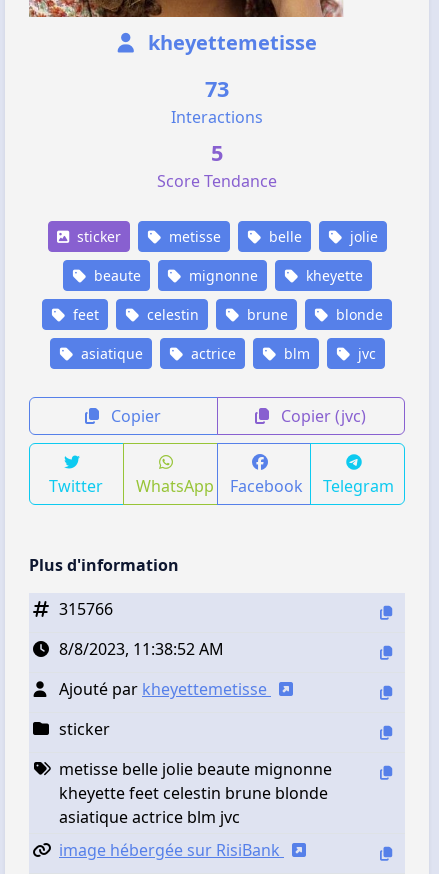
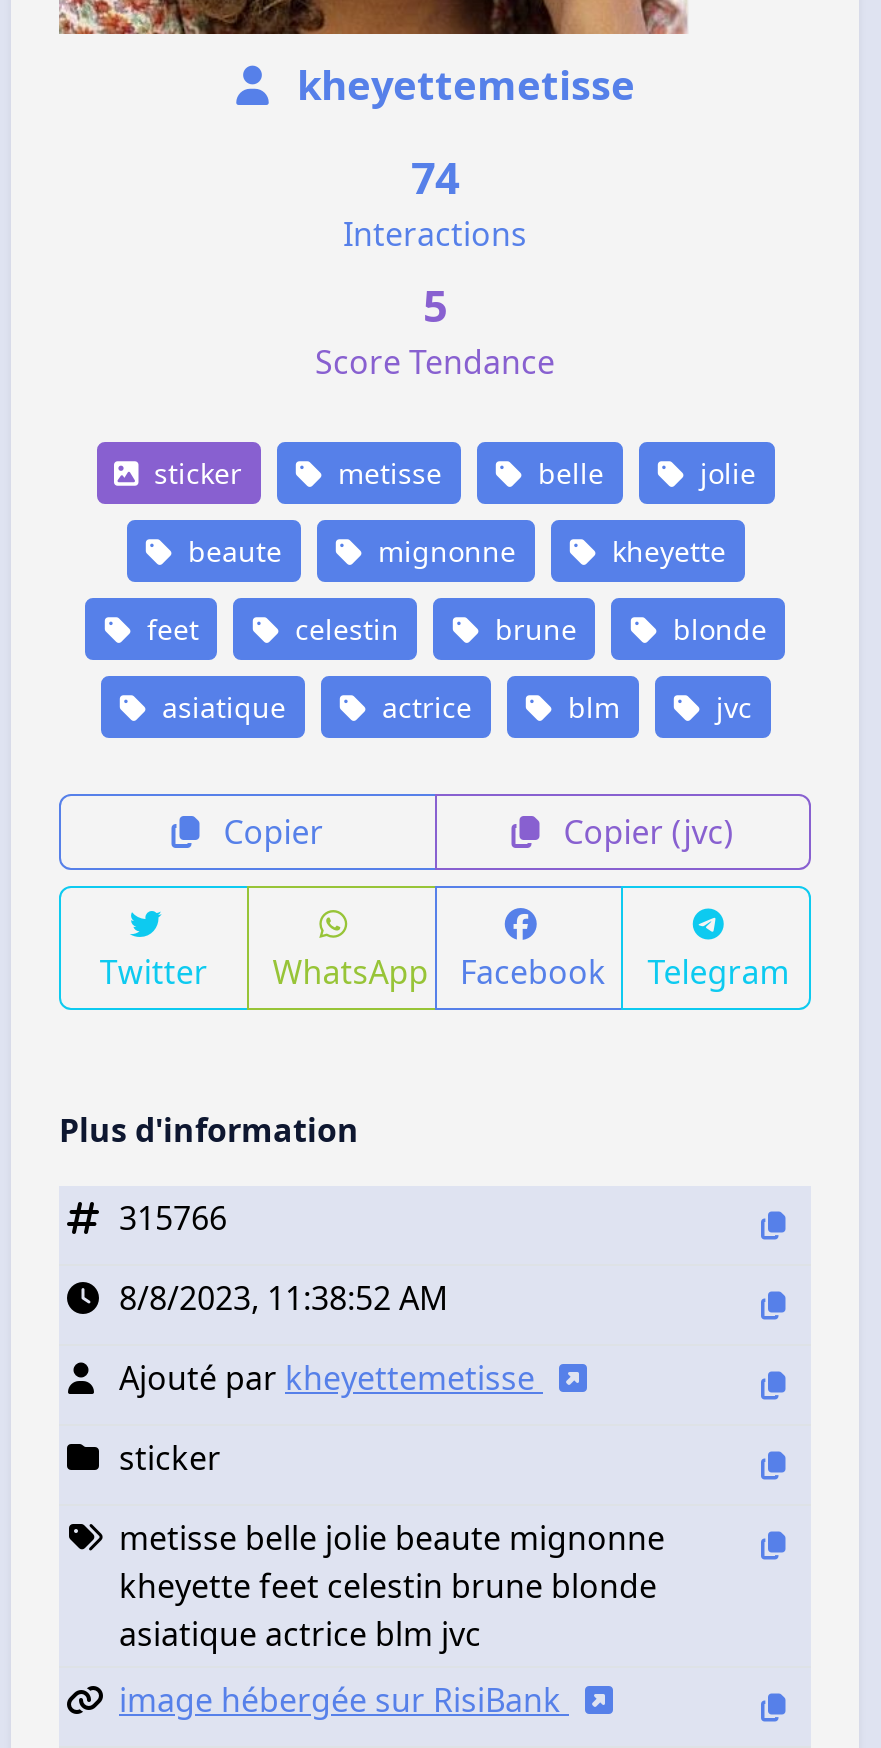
- 73
+ 74
